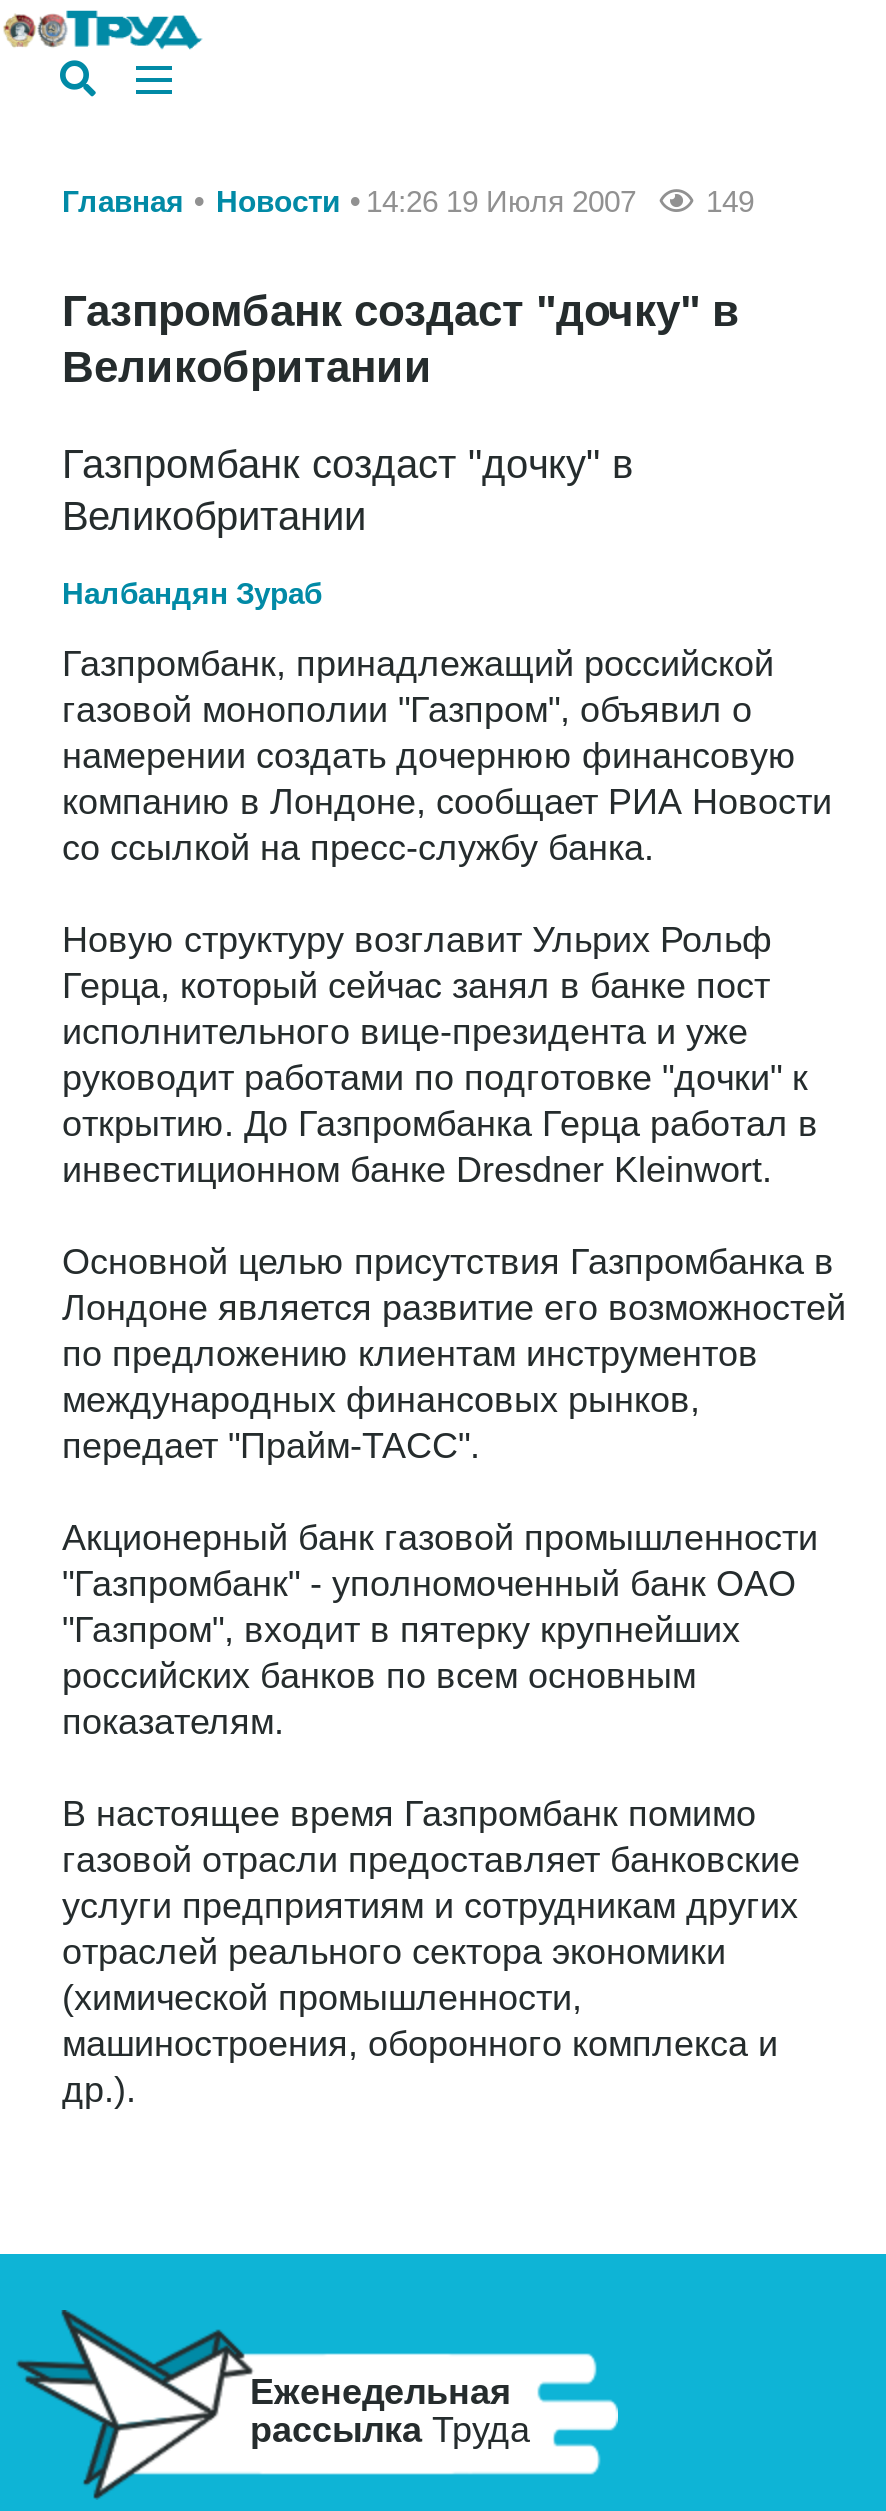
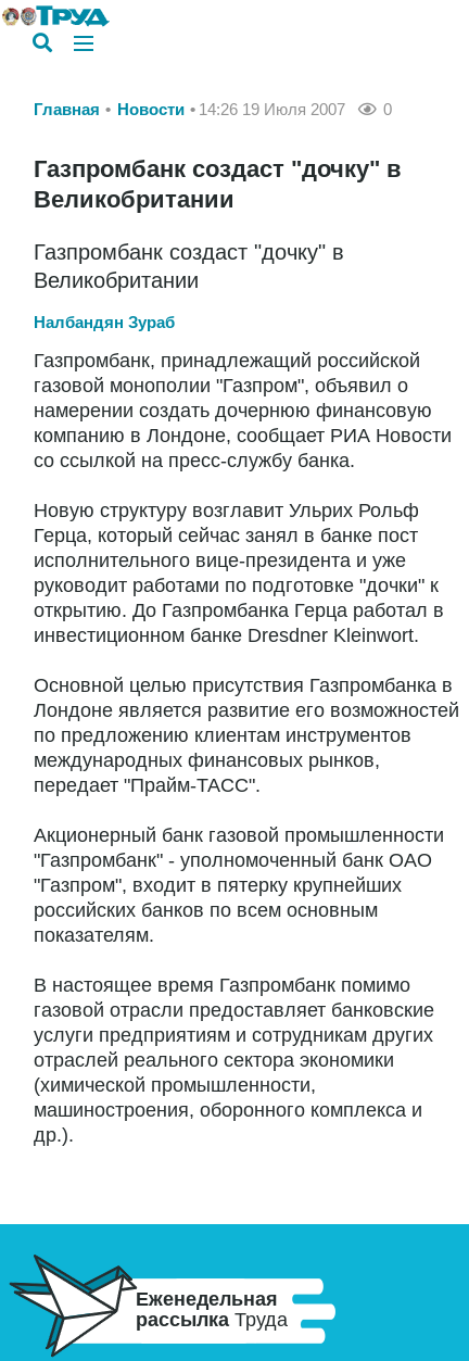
- 149
+ 0
